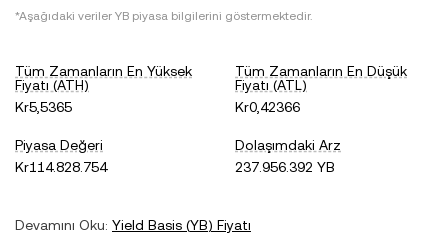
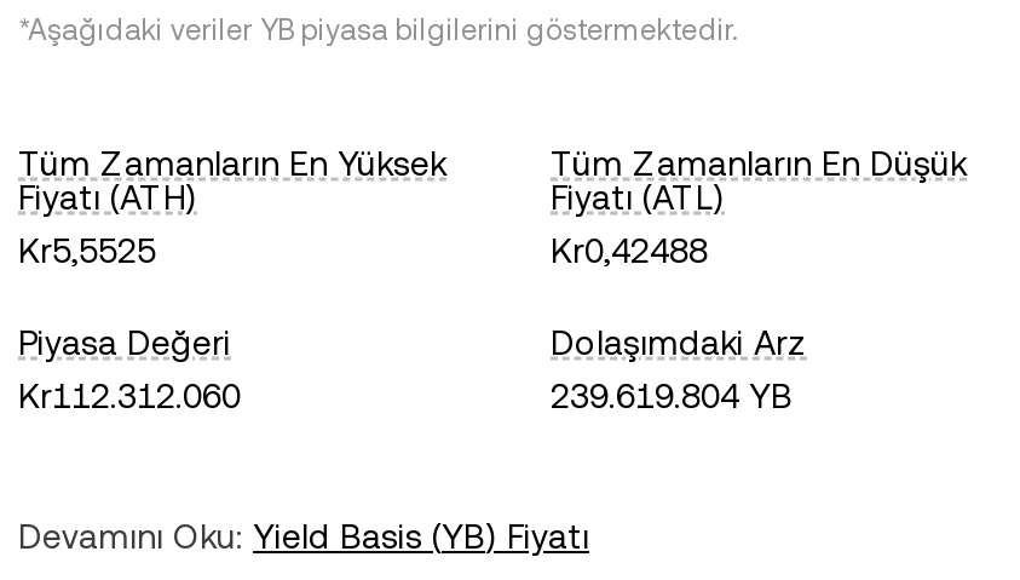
- Kr5,5365
+ Kr5,5525

- Kr0,42366
+ Kr0,42488

- Kr114.828.754
+ Kr112.312.060

- 237.956.392 YB
+ 239.619.804 YB
